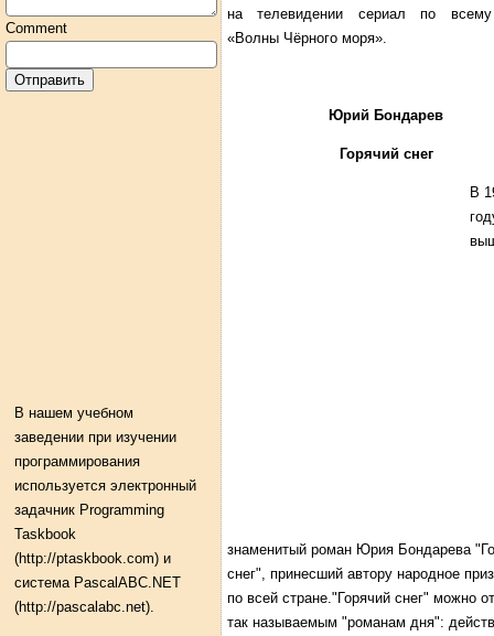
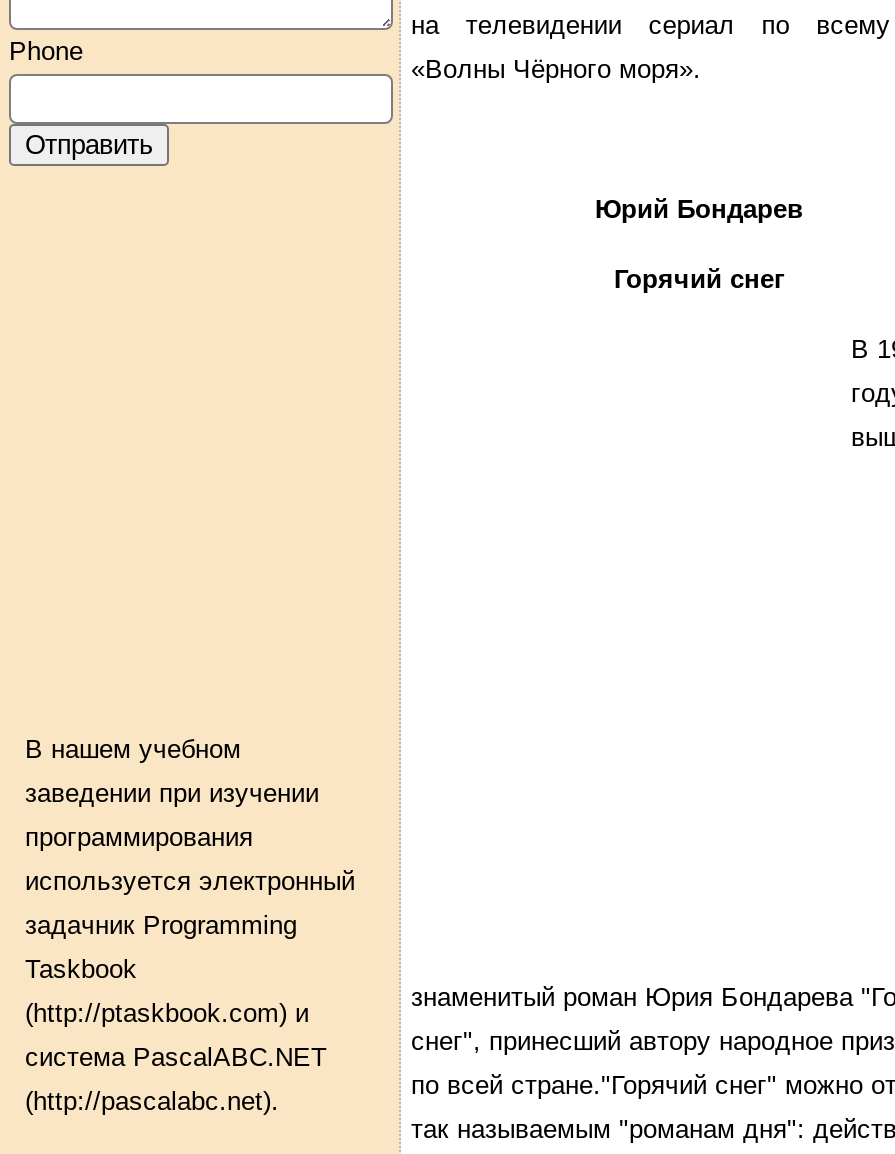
- Comment
+ Phone
